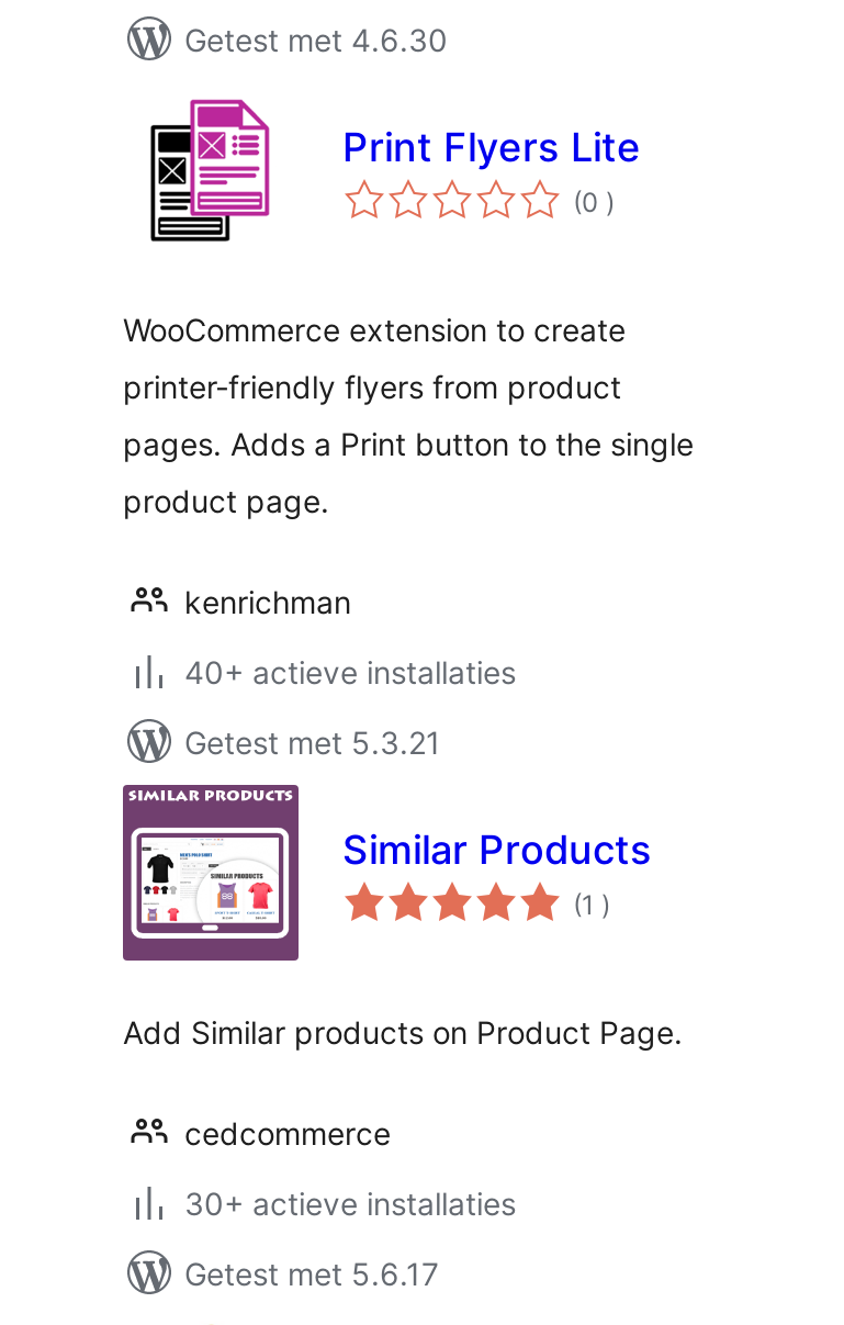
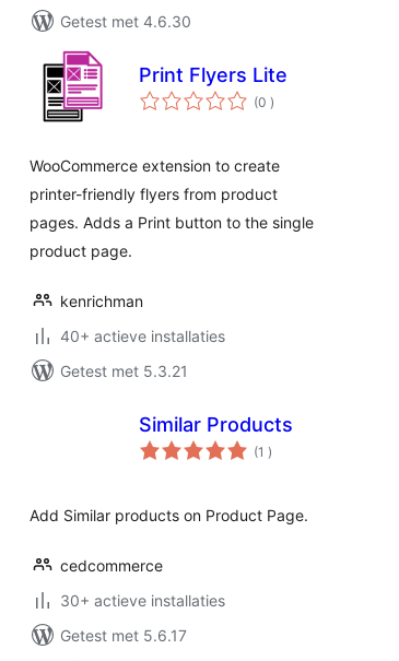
- [image]
